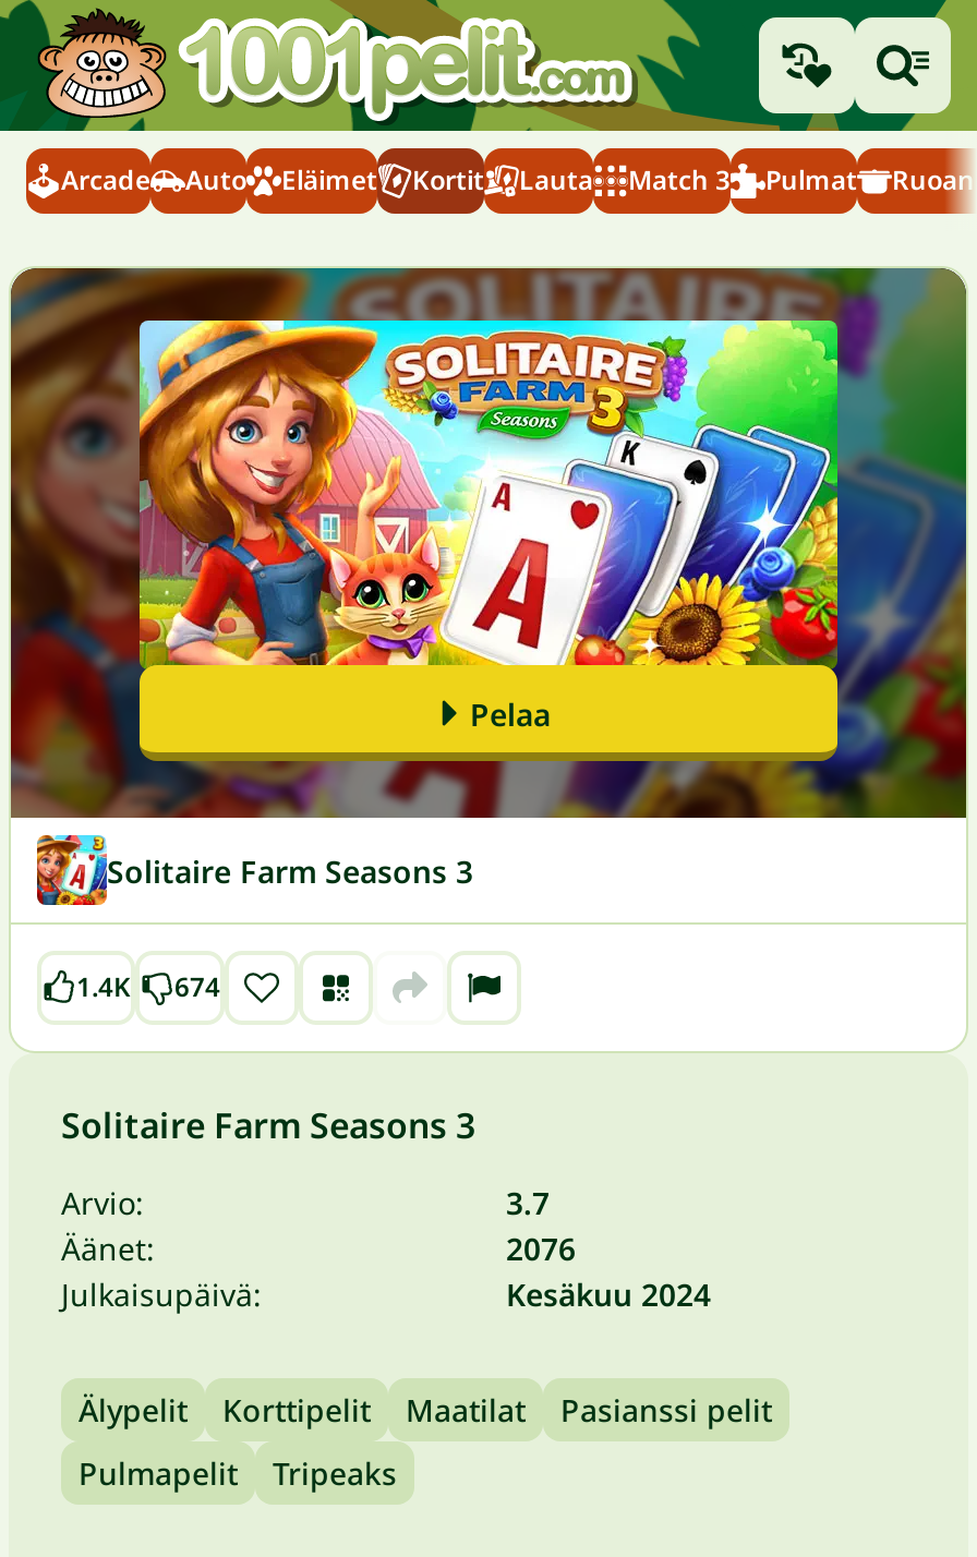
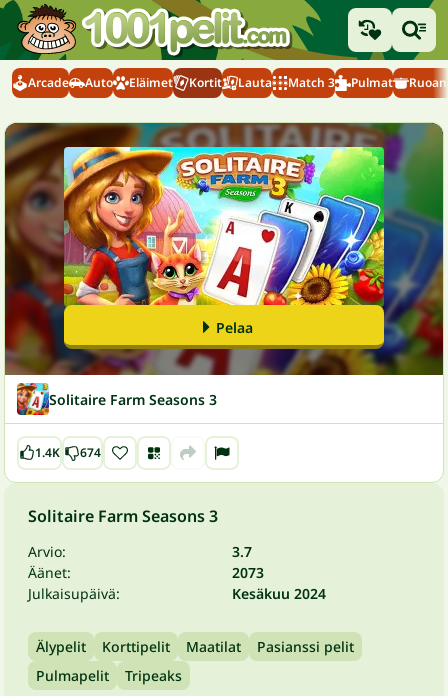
- 2076
+ 2073
